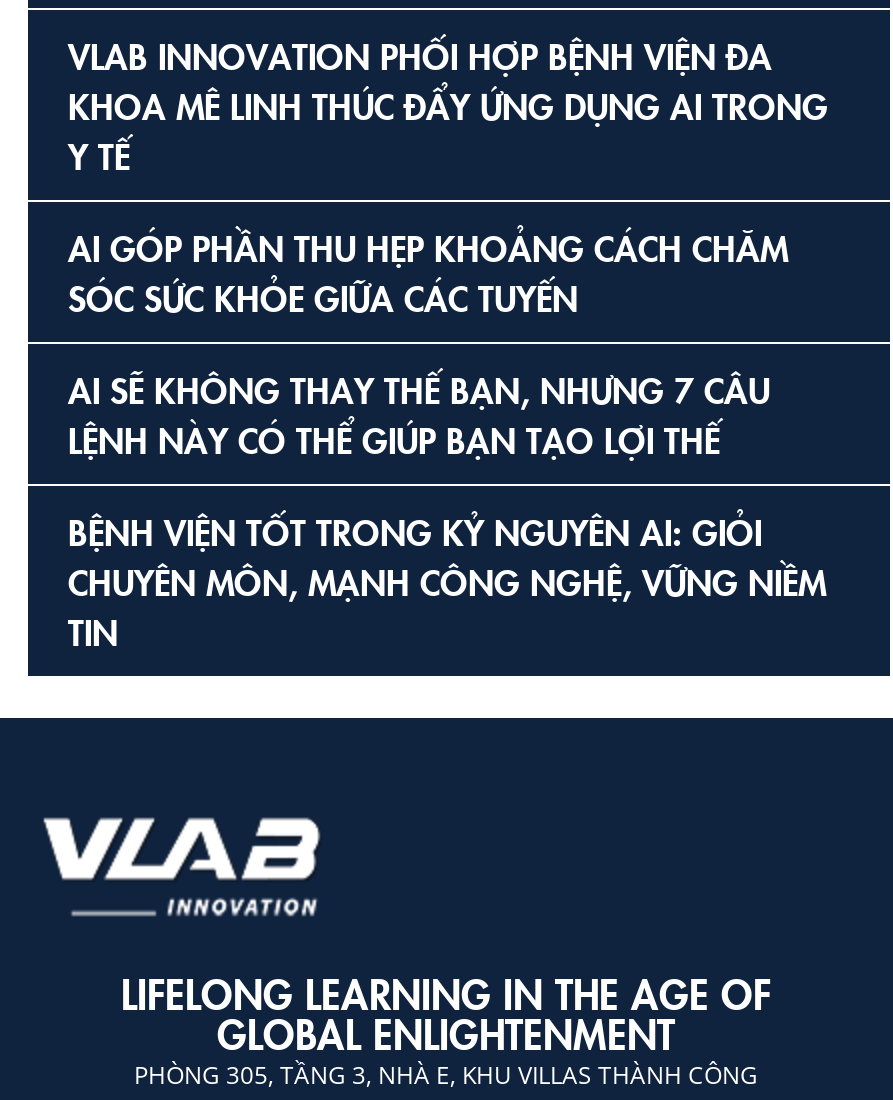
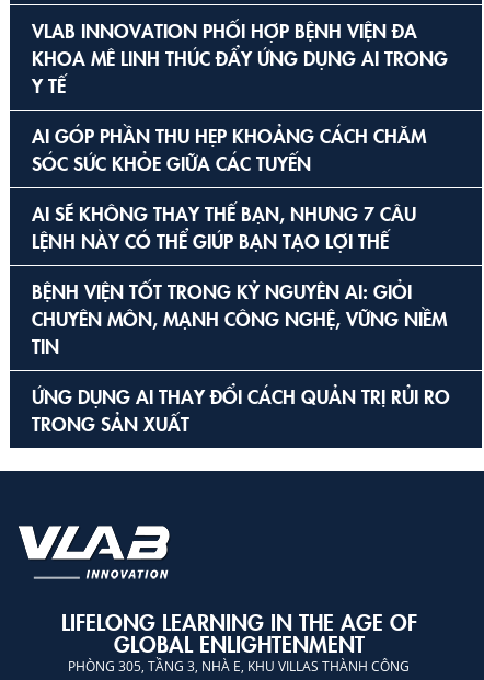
+ ỨNG DỤNG AI THAY ĐỔI CÁCH QUẢN TRỊ RỦI RO
+ TRONG SẢN XUẤT
